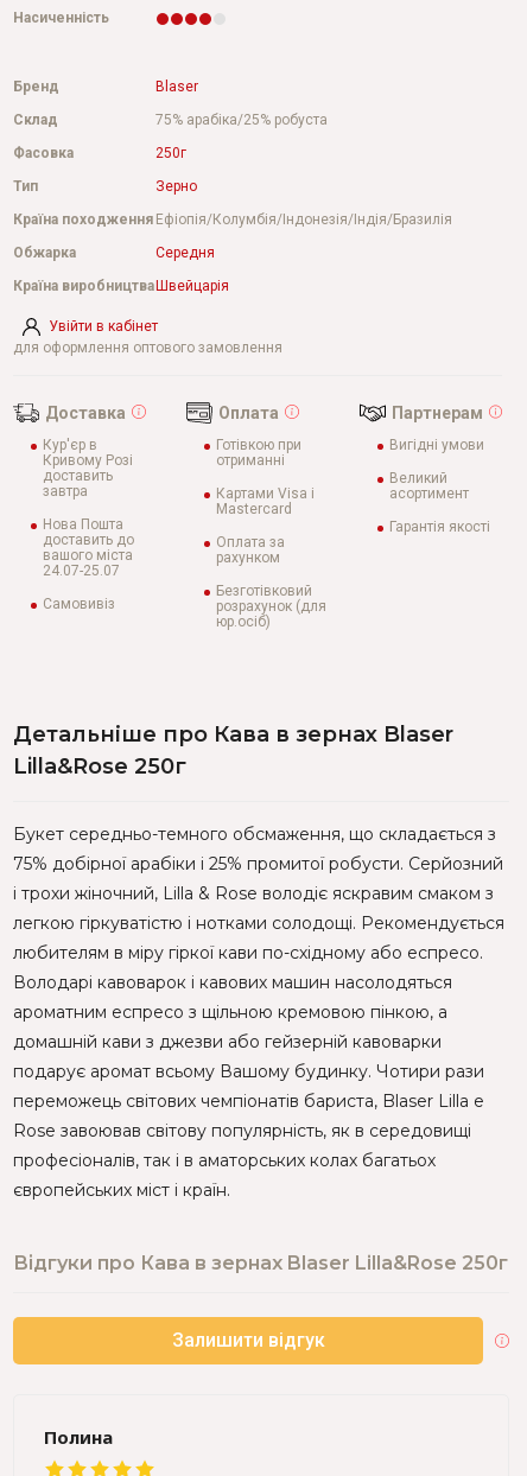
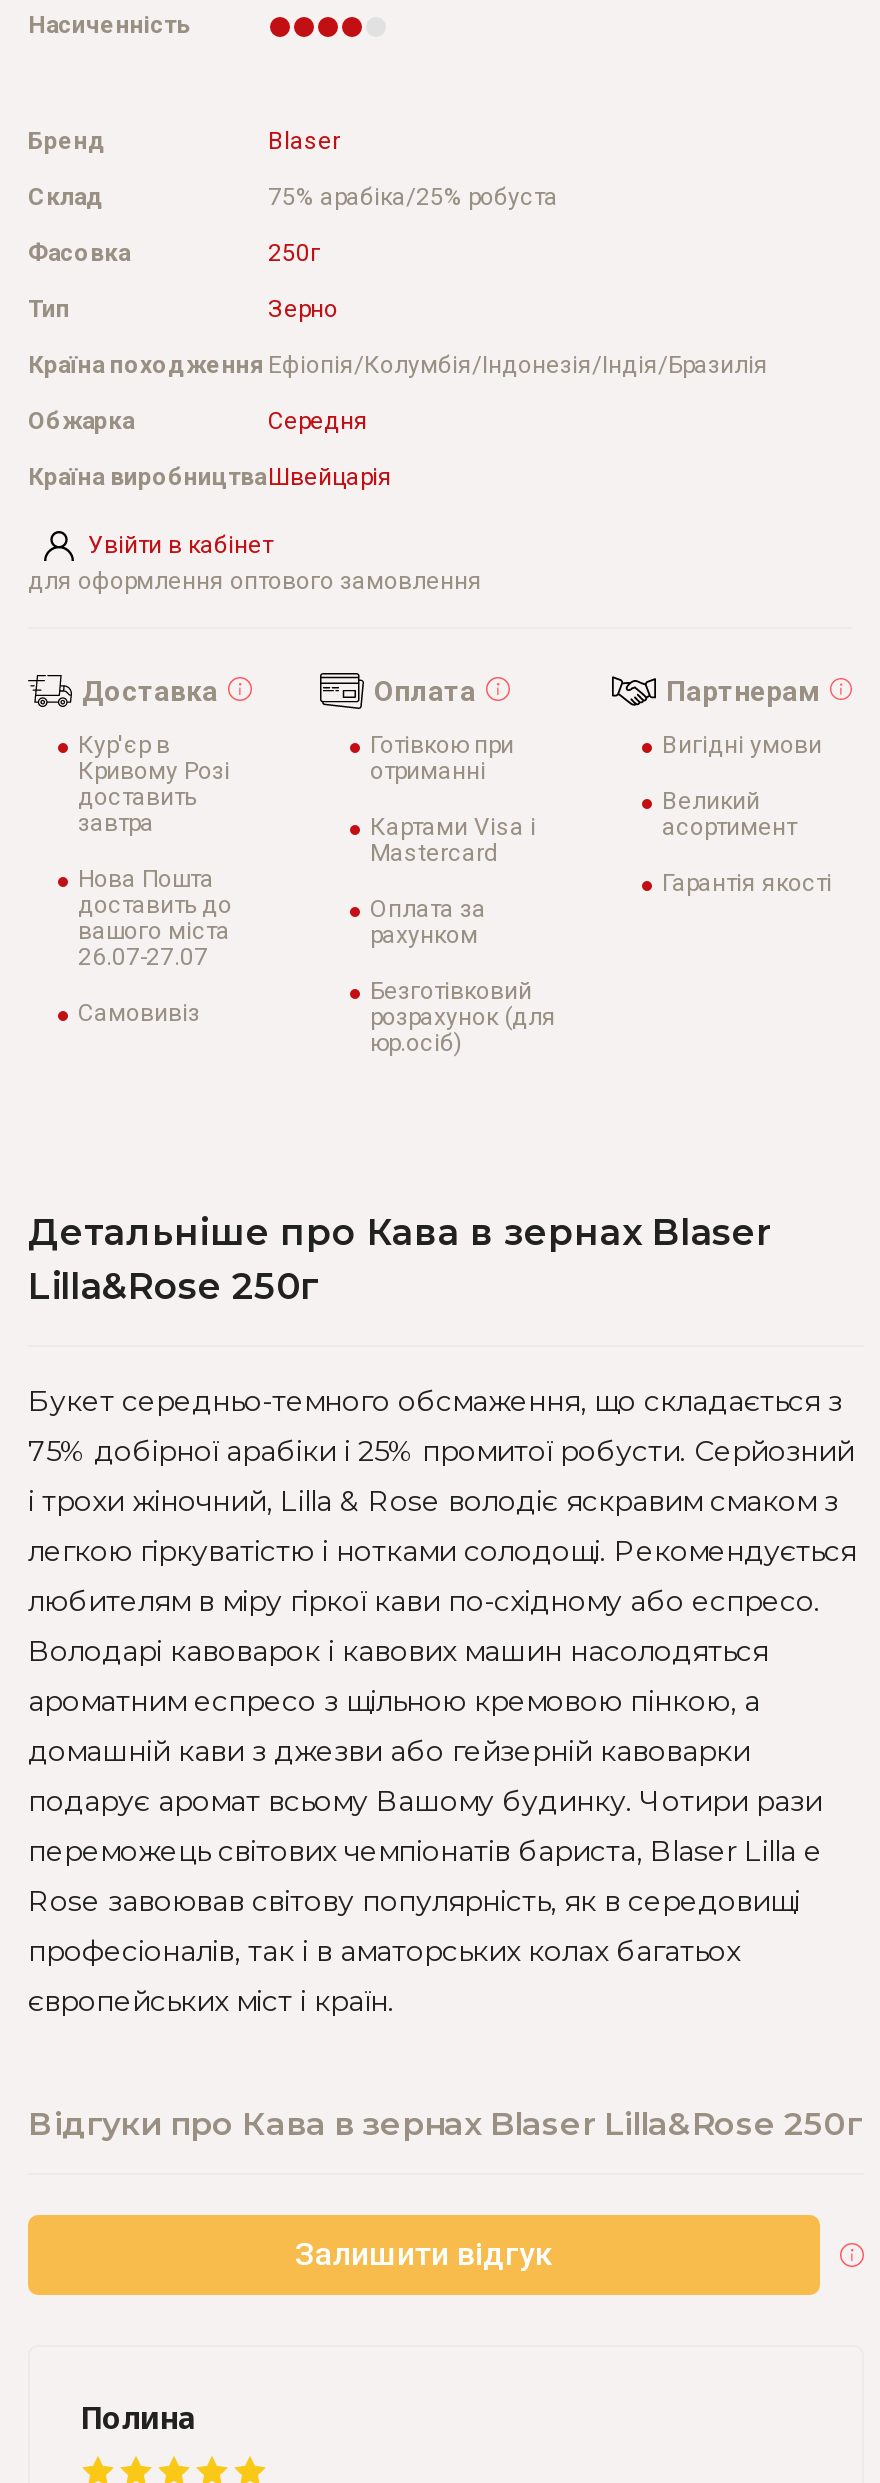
- 24.07-25.07
+ 26.07-27.07
